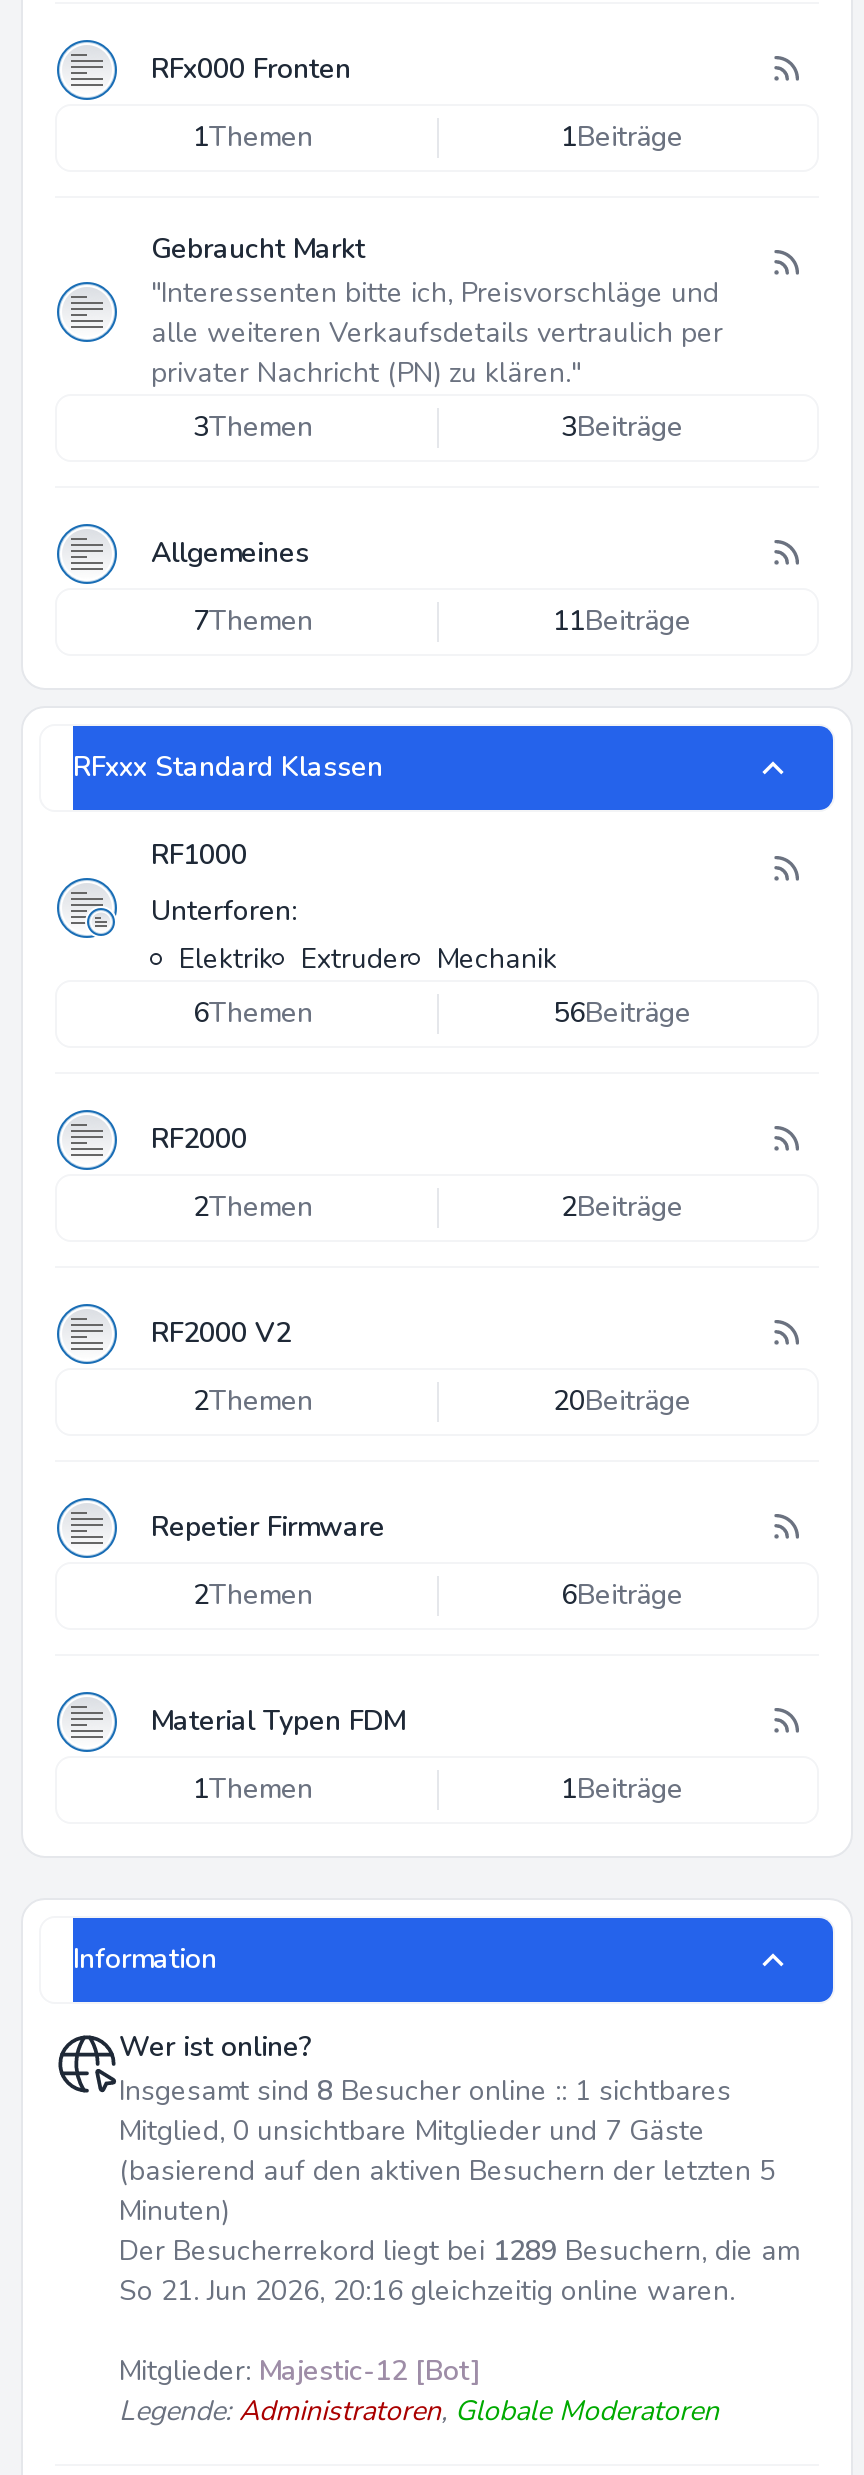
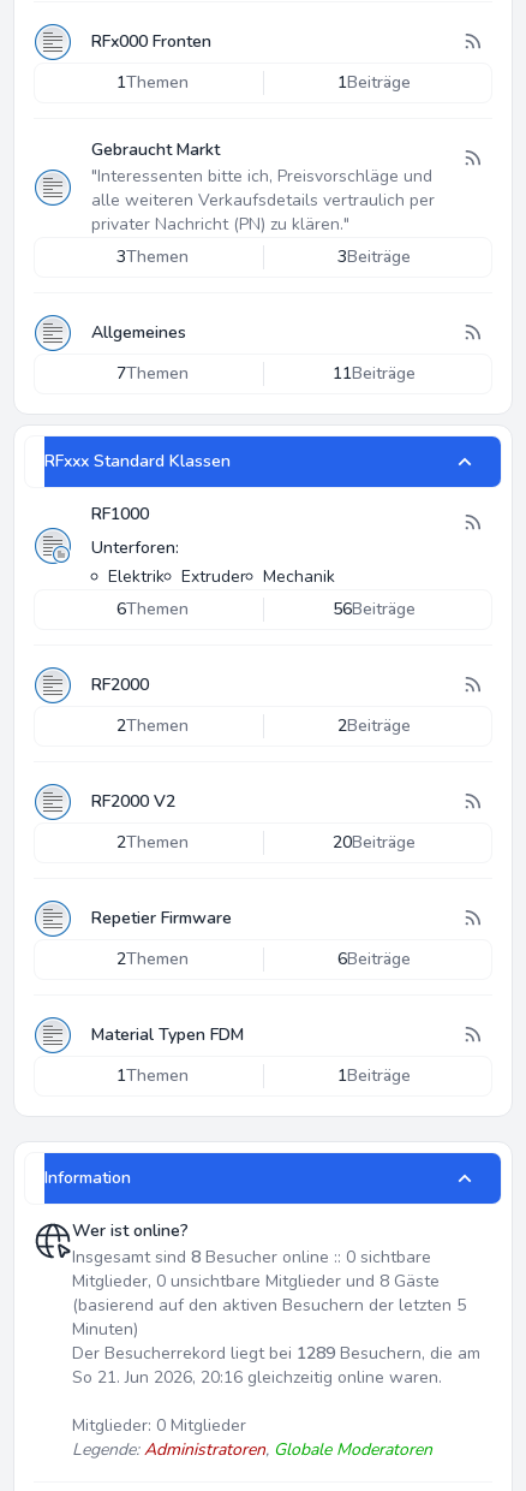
- Insgesamt sind 8 Besucher online :: 1 sichtbares
+ Insgesamt sind 8 Besucher online :: 0 sichtbare

- Mitglied, 0 unsichtbare Mitglieder und 7 Gäste
+ Mitglieder, 0 unsichtbare Mitglieder und 8 Gäste

- Mitglieder: Majestic-12 [Bot]
+ Mitglieder: 0 Mitglieder
